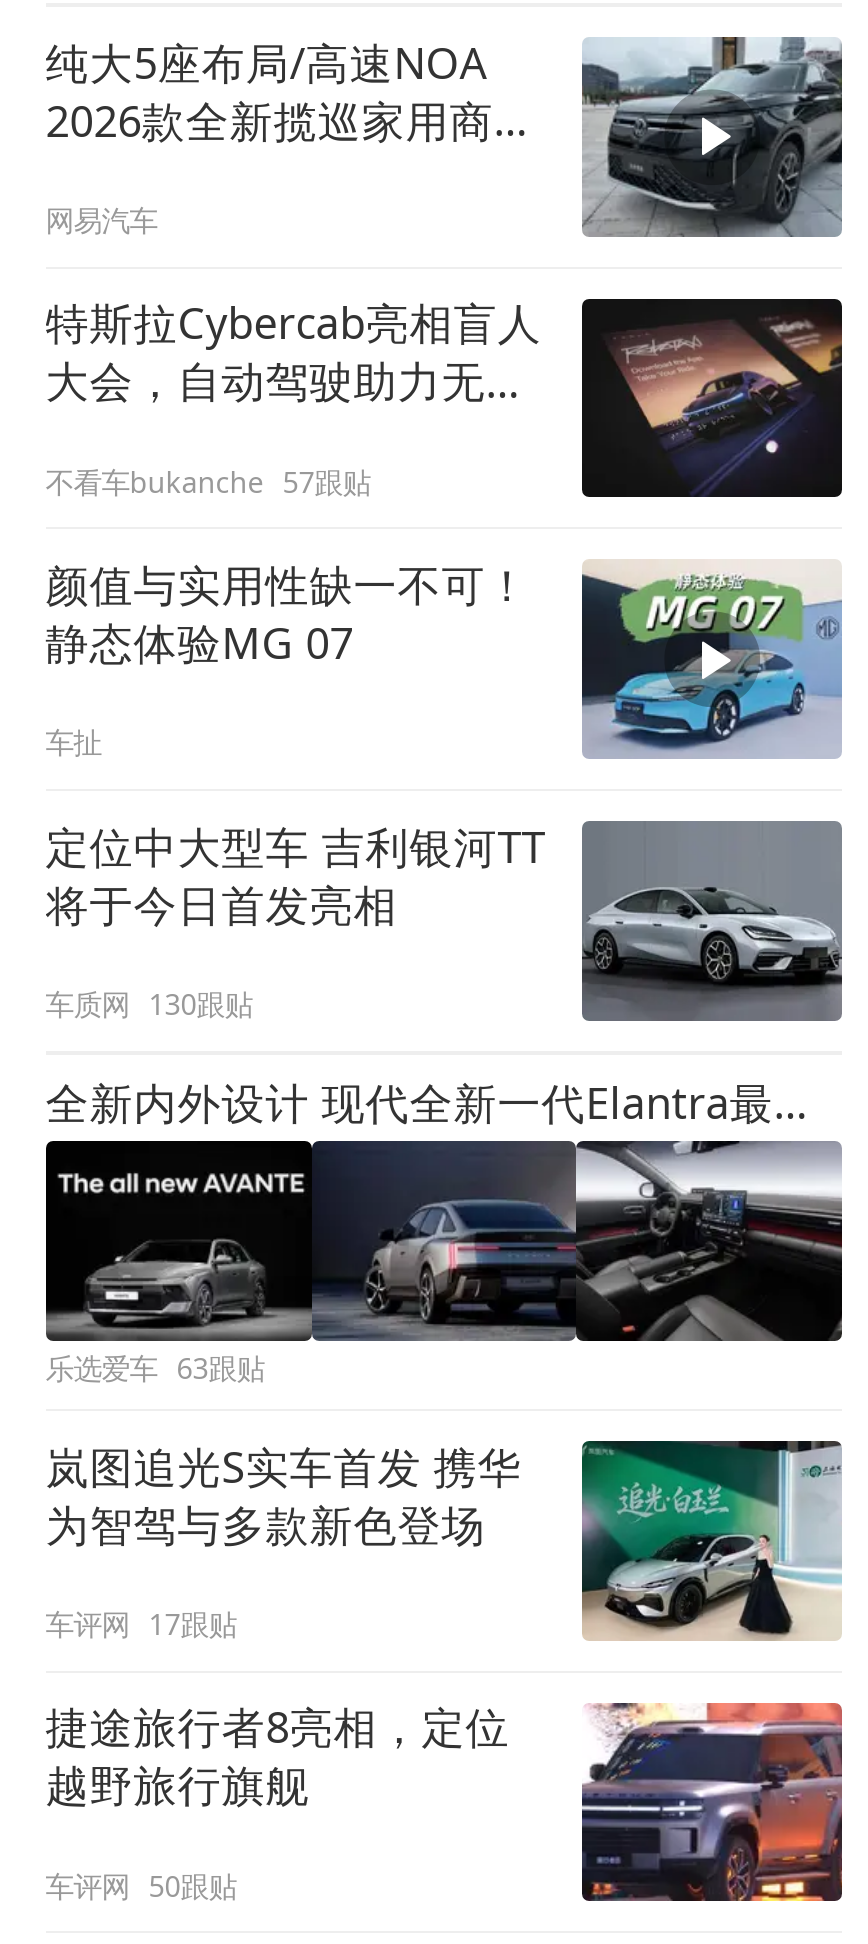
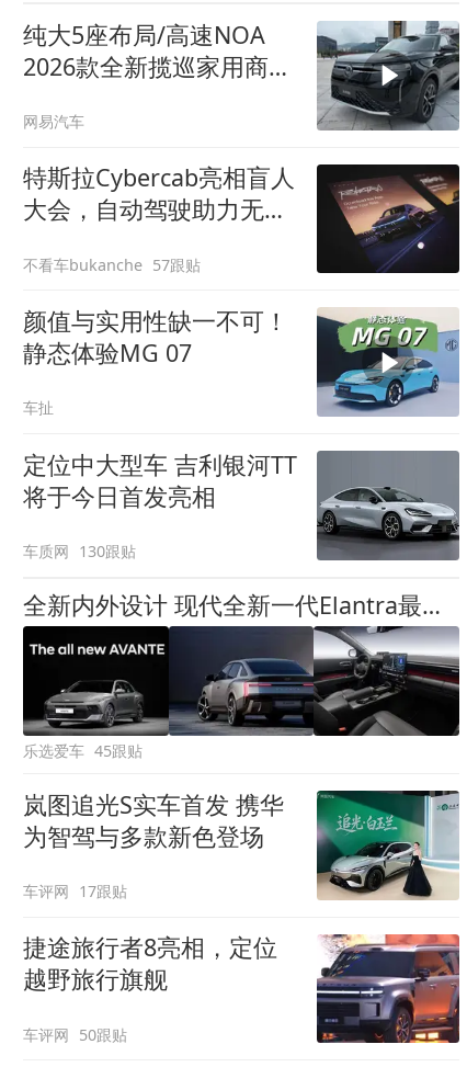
- 乐选爱车 63跟贴
+ 乐选爱车 45跟贴
